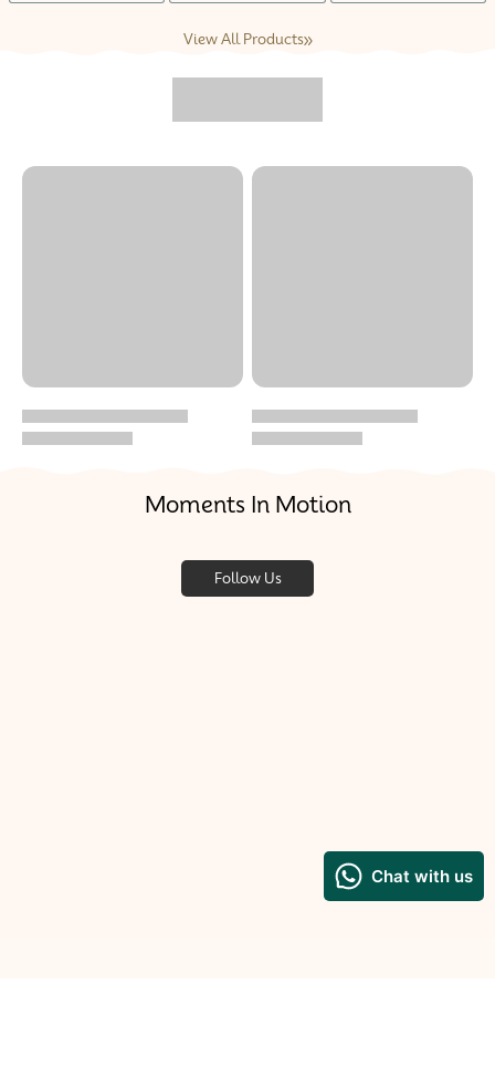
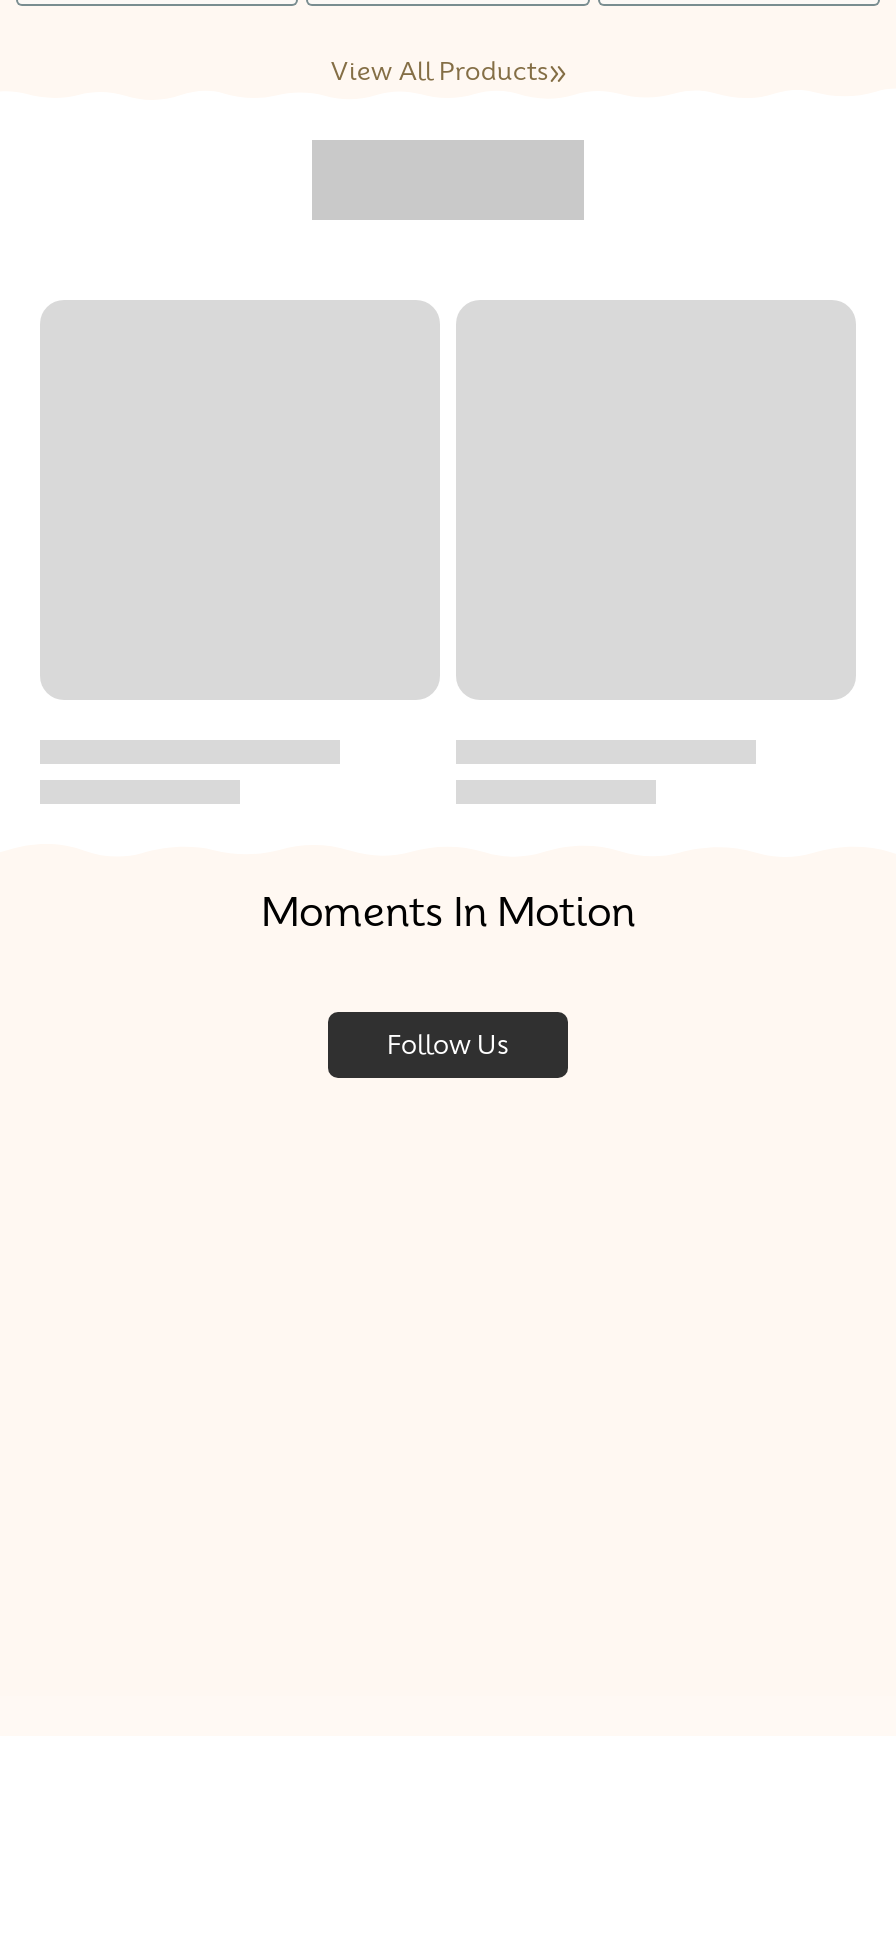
- [image]
